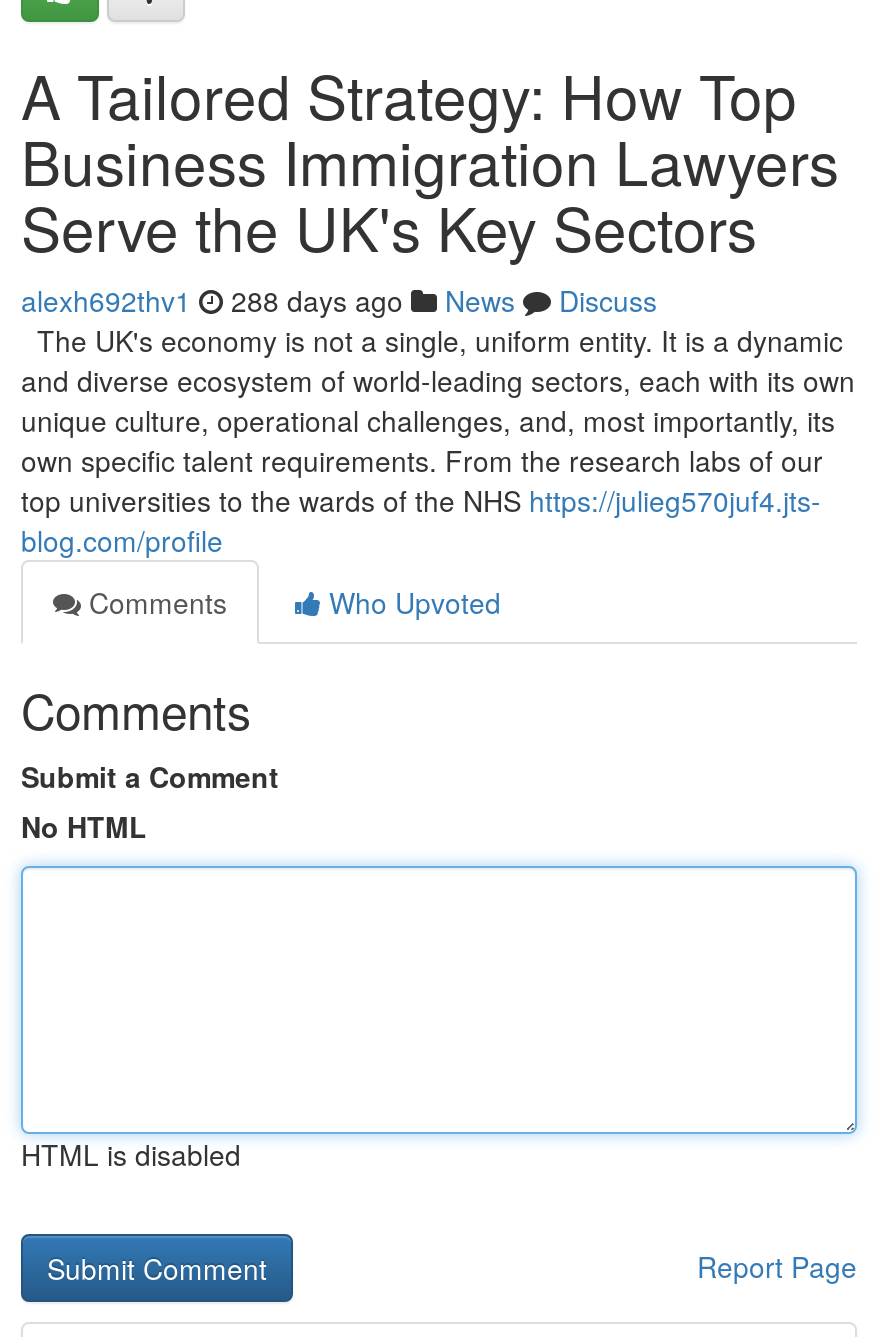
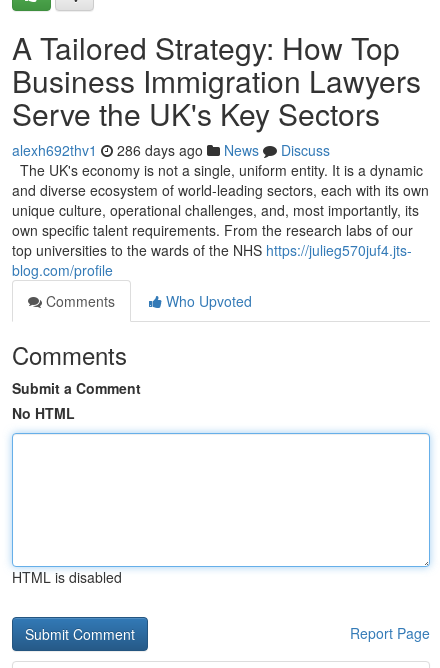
- alexh692thv1 288 days ago News Discuss
+ alexh692thv1 286 days ago News Discuss
